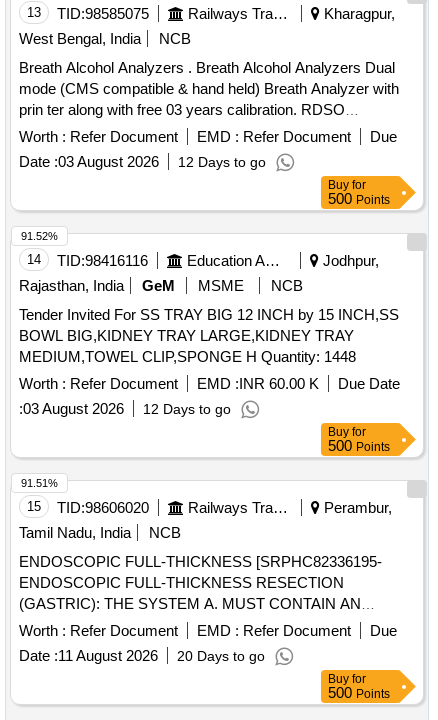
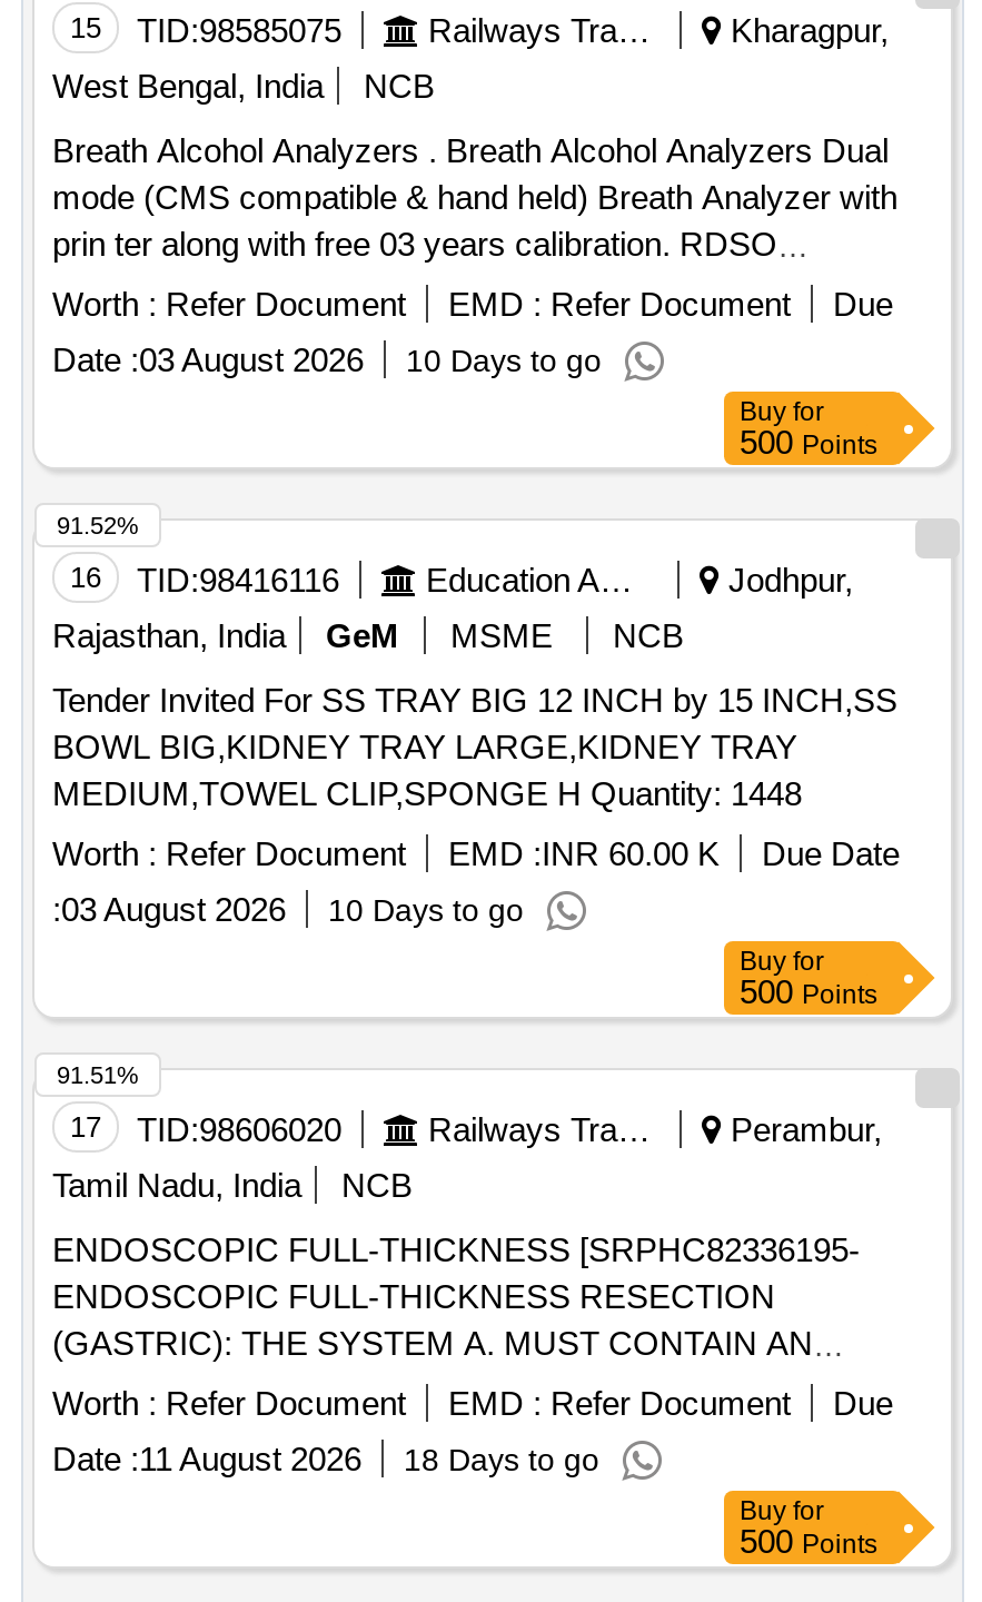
- 13 TID:98585075
+ 15 TID:98585075

- Date : 03 August 2026 12 Days to go
+ Date : 03 August 2026 10 Days to go

- 14 TID:98416116
+ 16 TID:98416116

- :03 August 2026 12 Days to go
+ :03 August 2026 10 Days to go

- 15 TID:98606020
+ 17 TID:98606020

- Date : 11 August 2026 20 Days to go
+ Date : 11 August 2026 18 Days to go
